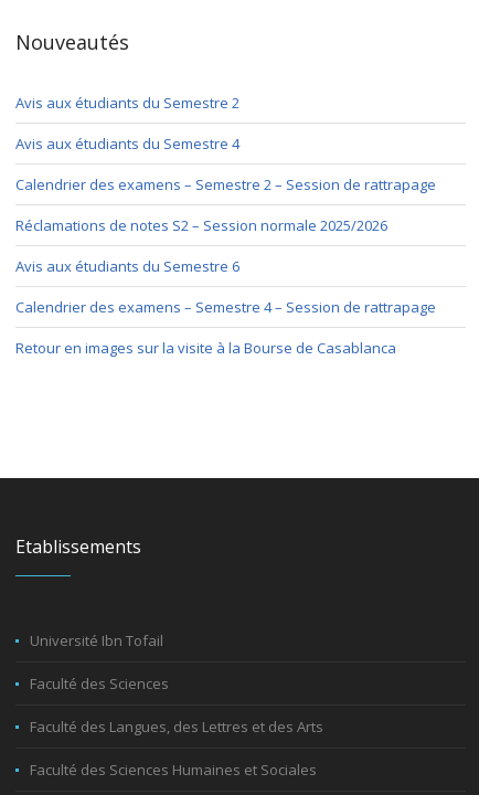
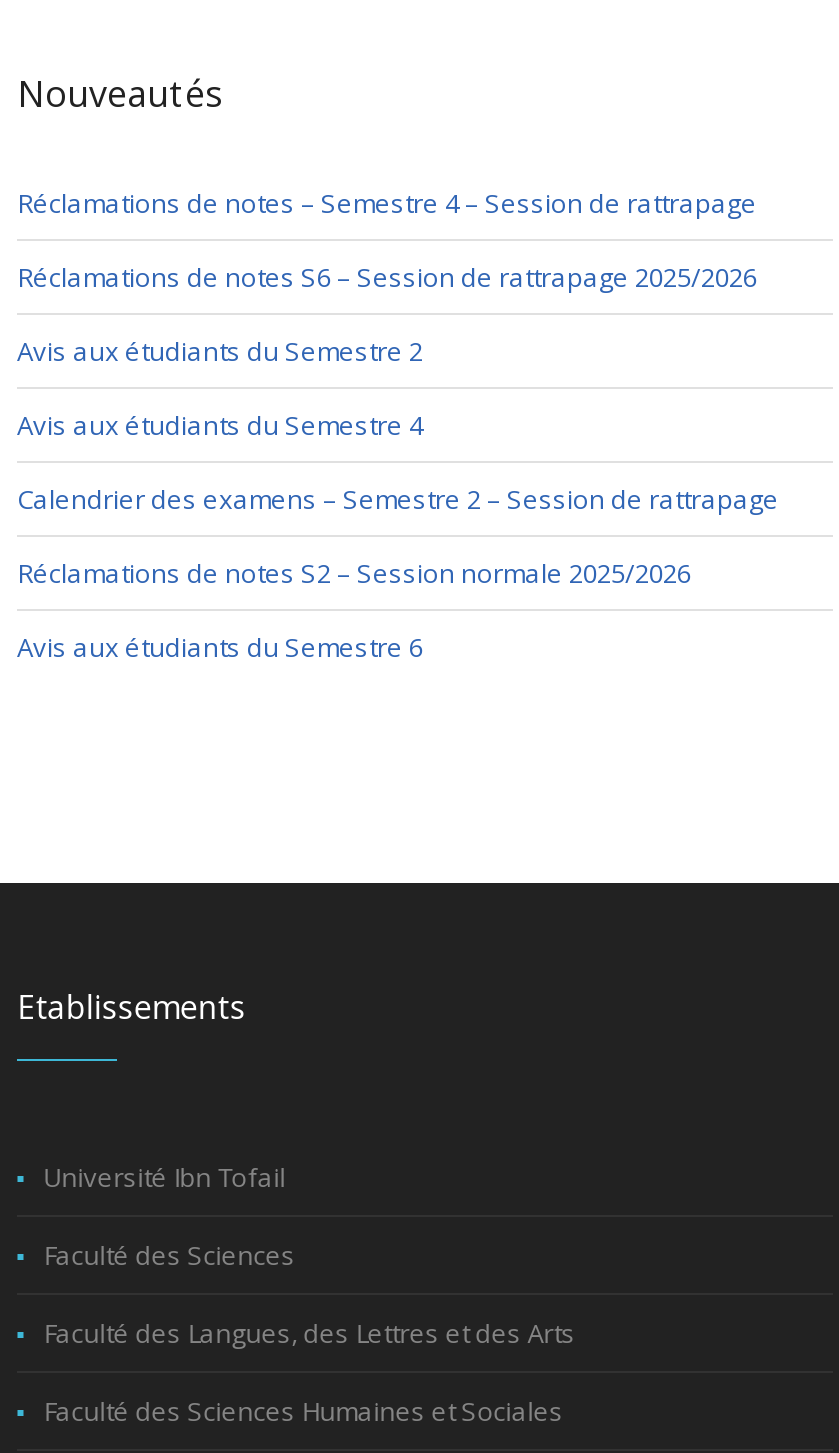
+ Réclamations de notes – Semestre 4 – Session de rattrapage
+ Réclamations de notes S6 – Session de rattrapage 2025/2026

moved down: Avis aux étudiants du Semestre 2 | Avis aux étudiants du Semestre 4 | Calendrier des examens – Semestre 2 – Session de rattrapage | Réclamations de notes S2 – Session normale 2025/2026 | Avis aux étudiants du Semestre 6

- Calendrier des examens – Semestre 4 – Session de rattrapage
- Retour en images sur la visite à la Bourse de Casablanca
